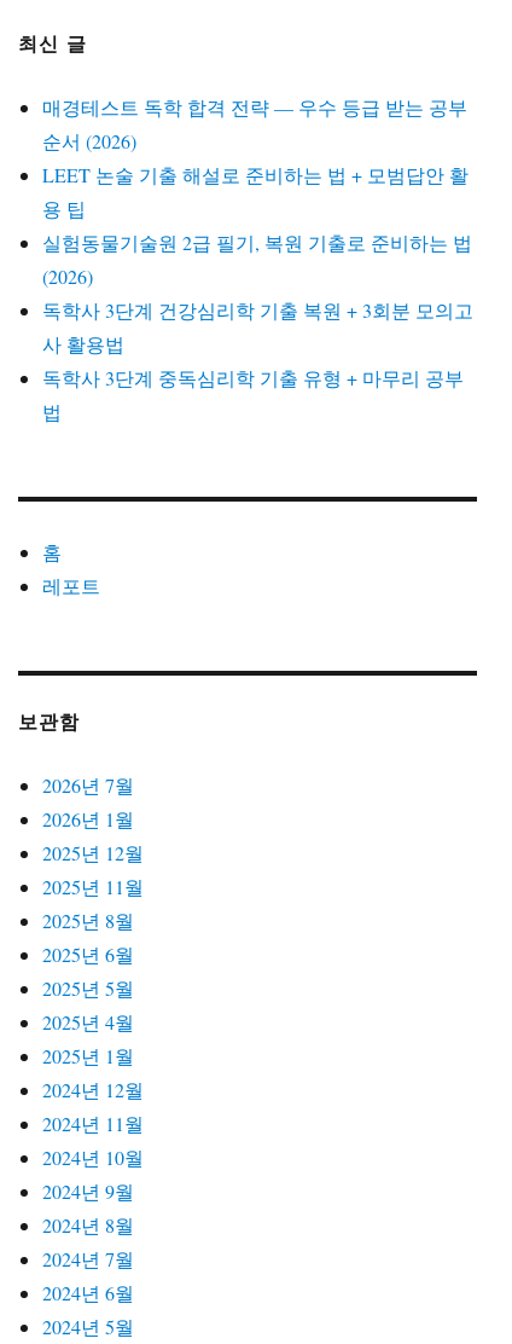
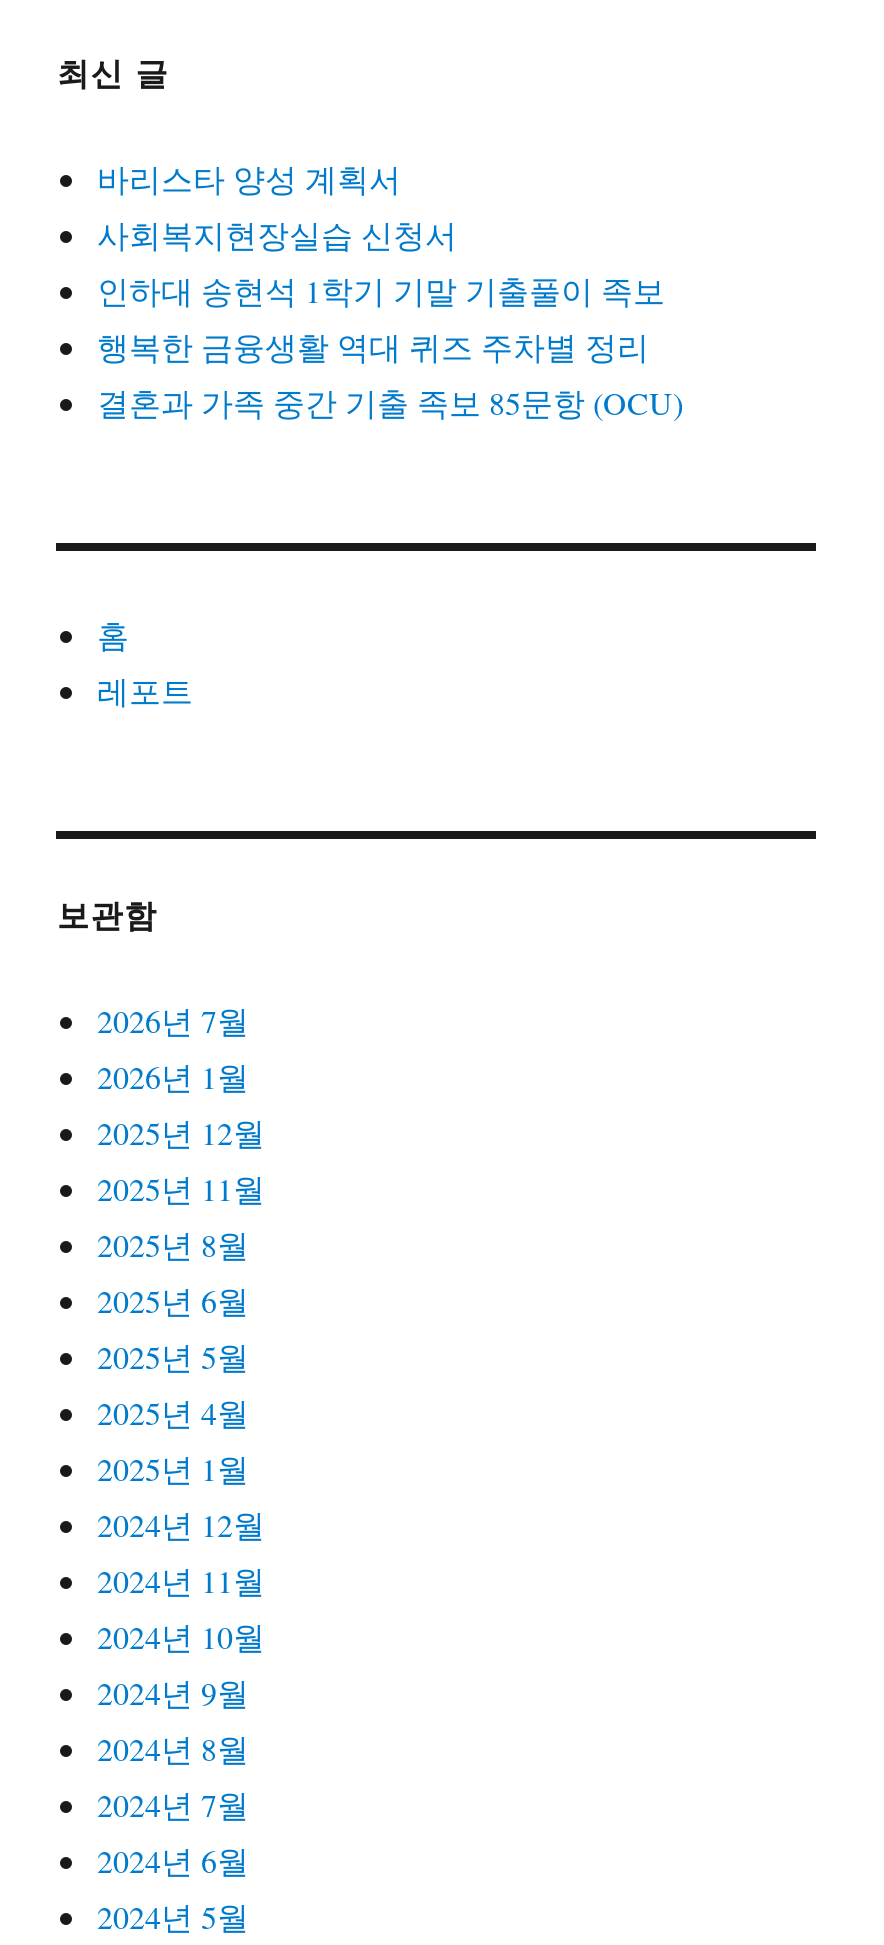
- 매경테스트 독학 합격 전략 — 우수 등급 받는 공부
- 순서 (2026)
- LEET 논술 기출 해설로 준비하는 법 + 모범답안 활
- 용 팁
- 실험동물기술원 2급 필기, 복원 기출로 준비하는 법
- (2026)
- 독학사 3단계 건강심리학 기출 복원 + 3회분 모의고
- 사 활용법
- 독학사 3단계 중독심리학 기출 유형 + 마무리 공부
- 법
+ 바리스타 양성 계획서
+ 사회복지현장실습 신청서
+ 인하대 송현석 1학기 기말 기출풀이 족보
+ 행복한 금융생활 역대 퀴즈 주차별 정리
+ 결혼과 가족 중간 기출 족보 85문항 (OCU)
